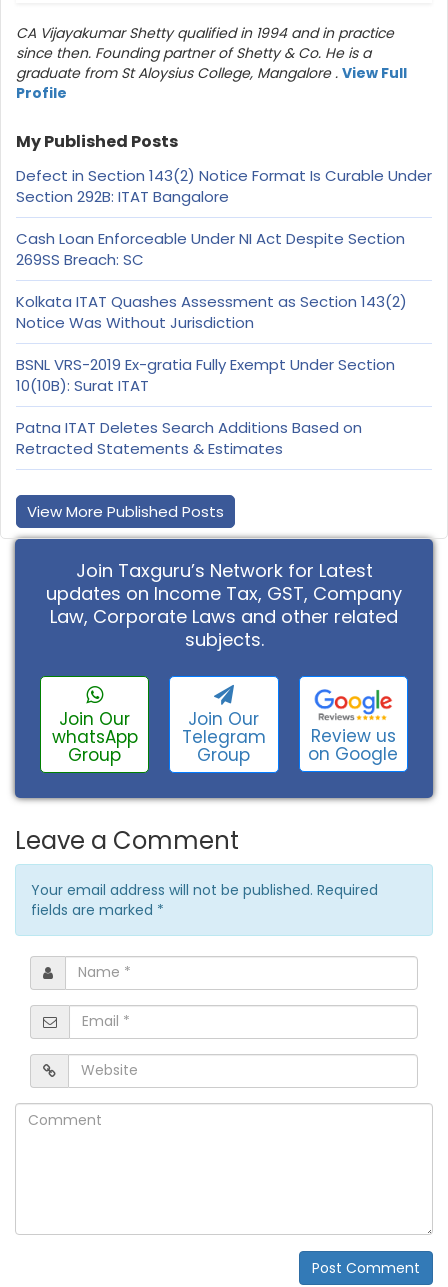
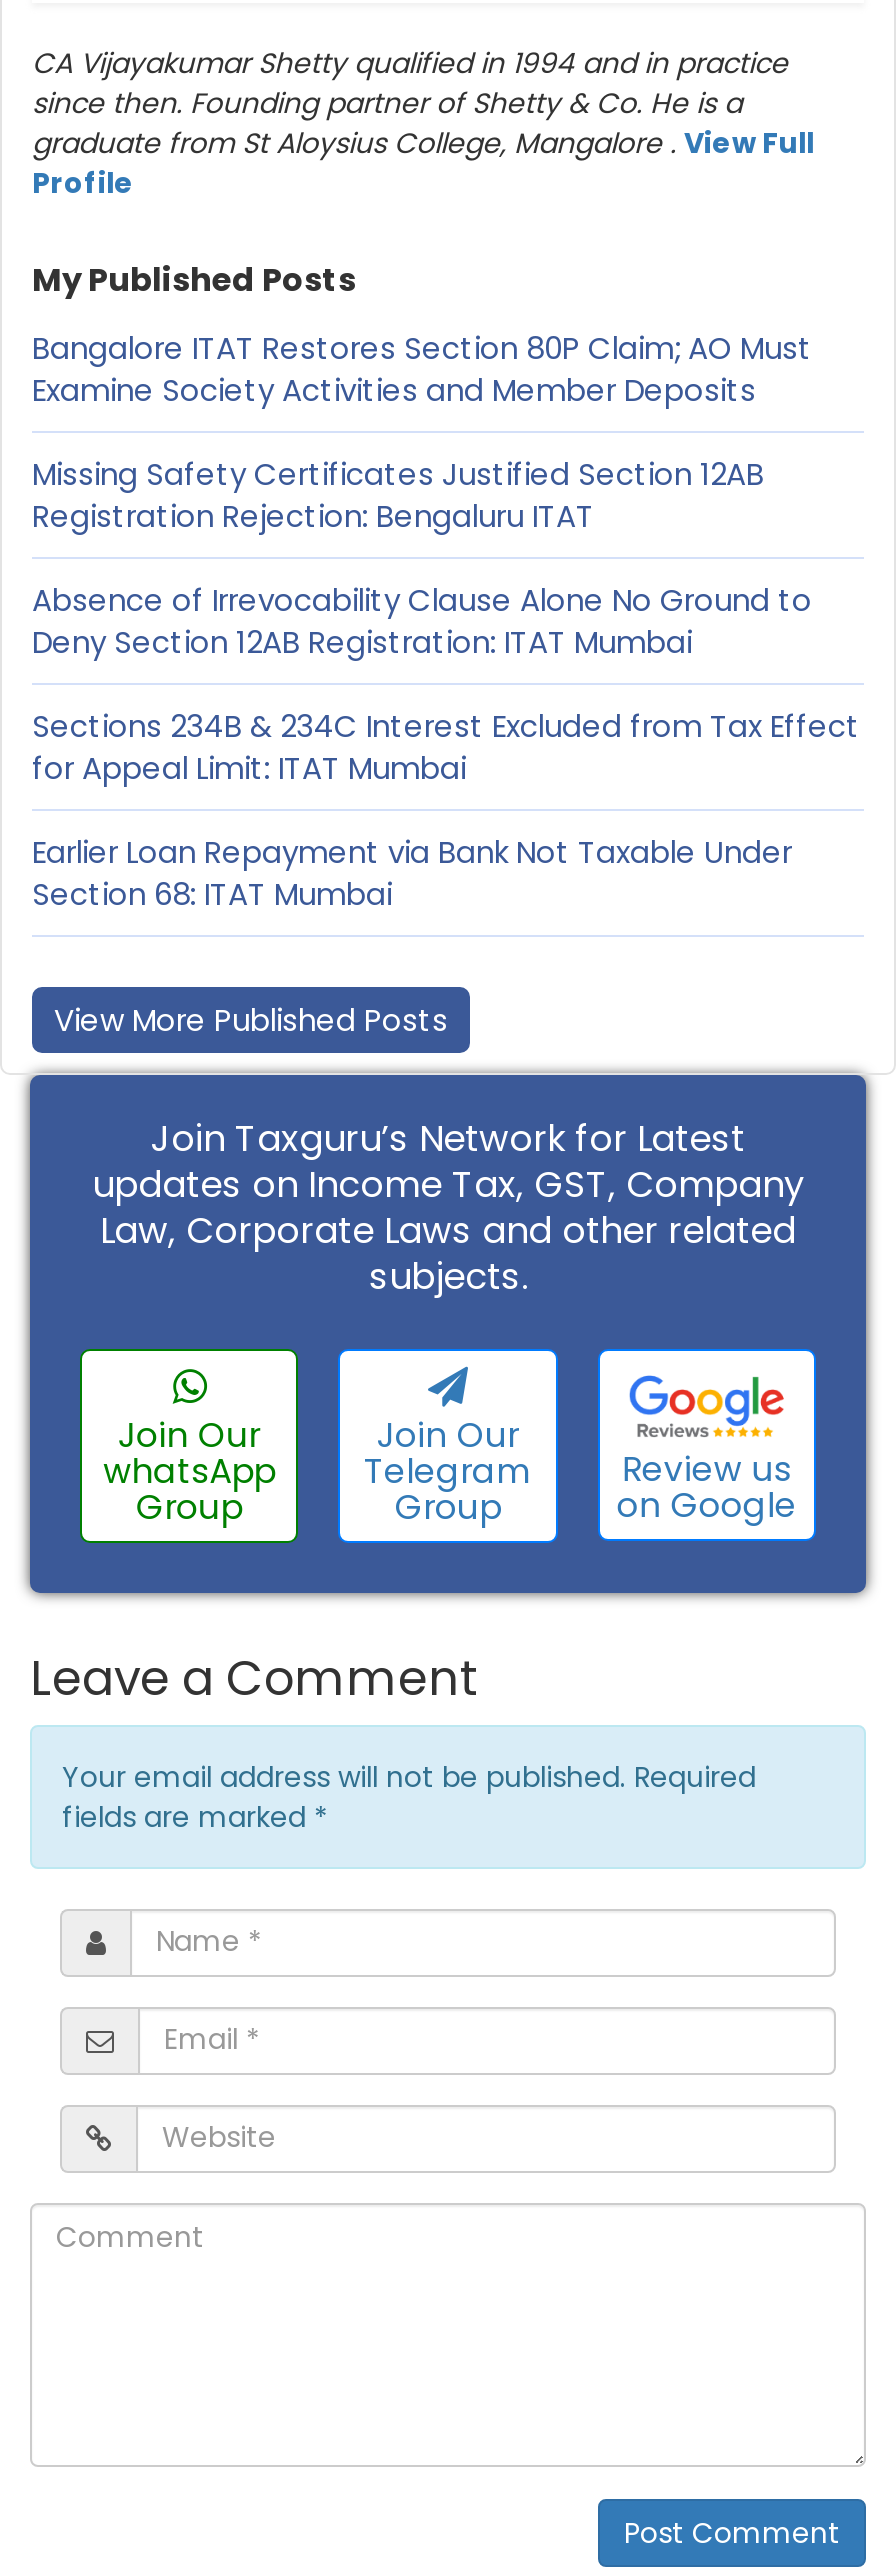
- Defect in Section 143(2) Notice Format Is Curable Under
- Section 292B: ITAT Bangalore
+ Bangalore ITAT Restores Section 80P Claim; AO Must
+ Examine Society Activities and Member Deposits

- Cash Loan Enforceable Under NI Act Despite Section
- 269SS Breach: SC
+ Missing Safety Certificates Justified Section 12AB
+ Registration Rejection: Bengaluru ITAT

- Kolkata ITAT Quashes Assessment as Section 143(2)
- Notice Was Without Jurisdiction
+ Absence of Irrevocability Clause Alone No Ground to
+ Deny Section 12AB Registration: ITAT Mumbai

- BSNL VRS-2019 Ex-gratia Fully Exempt Under Section
- 10(10B): Surat ITAT
+ Sections 234B & 234C Interest Excluded from Tax Effect
+ for Appeal Limit: ITAT Mumbai

- Patna ITAT Deletes Search Additions Based on
- Retracted Statements & Estimates
+ Earlier Loan Repayment via Bank Not Taxable Under
+ Section 68: ITAT Mumbai
